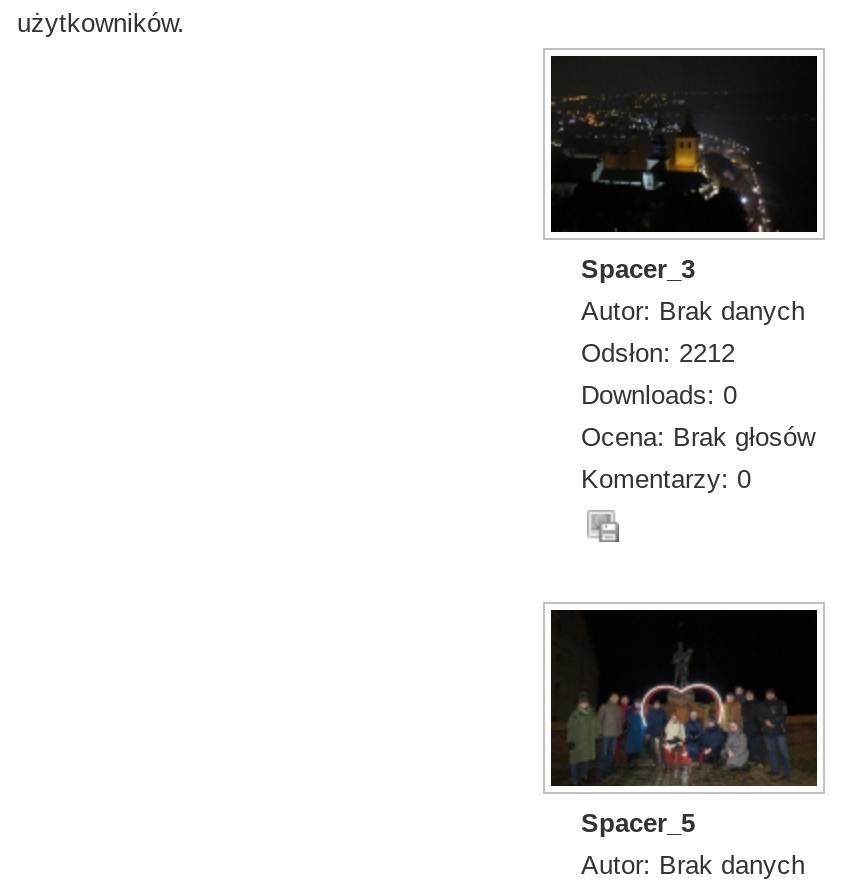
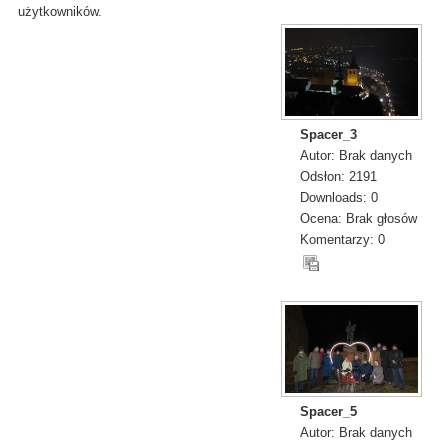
- Odsłon: 2212
+ Odsłon: 2191
